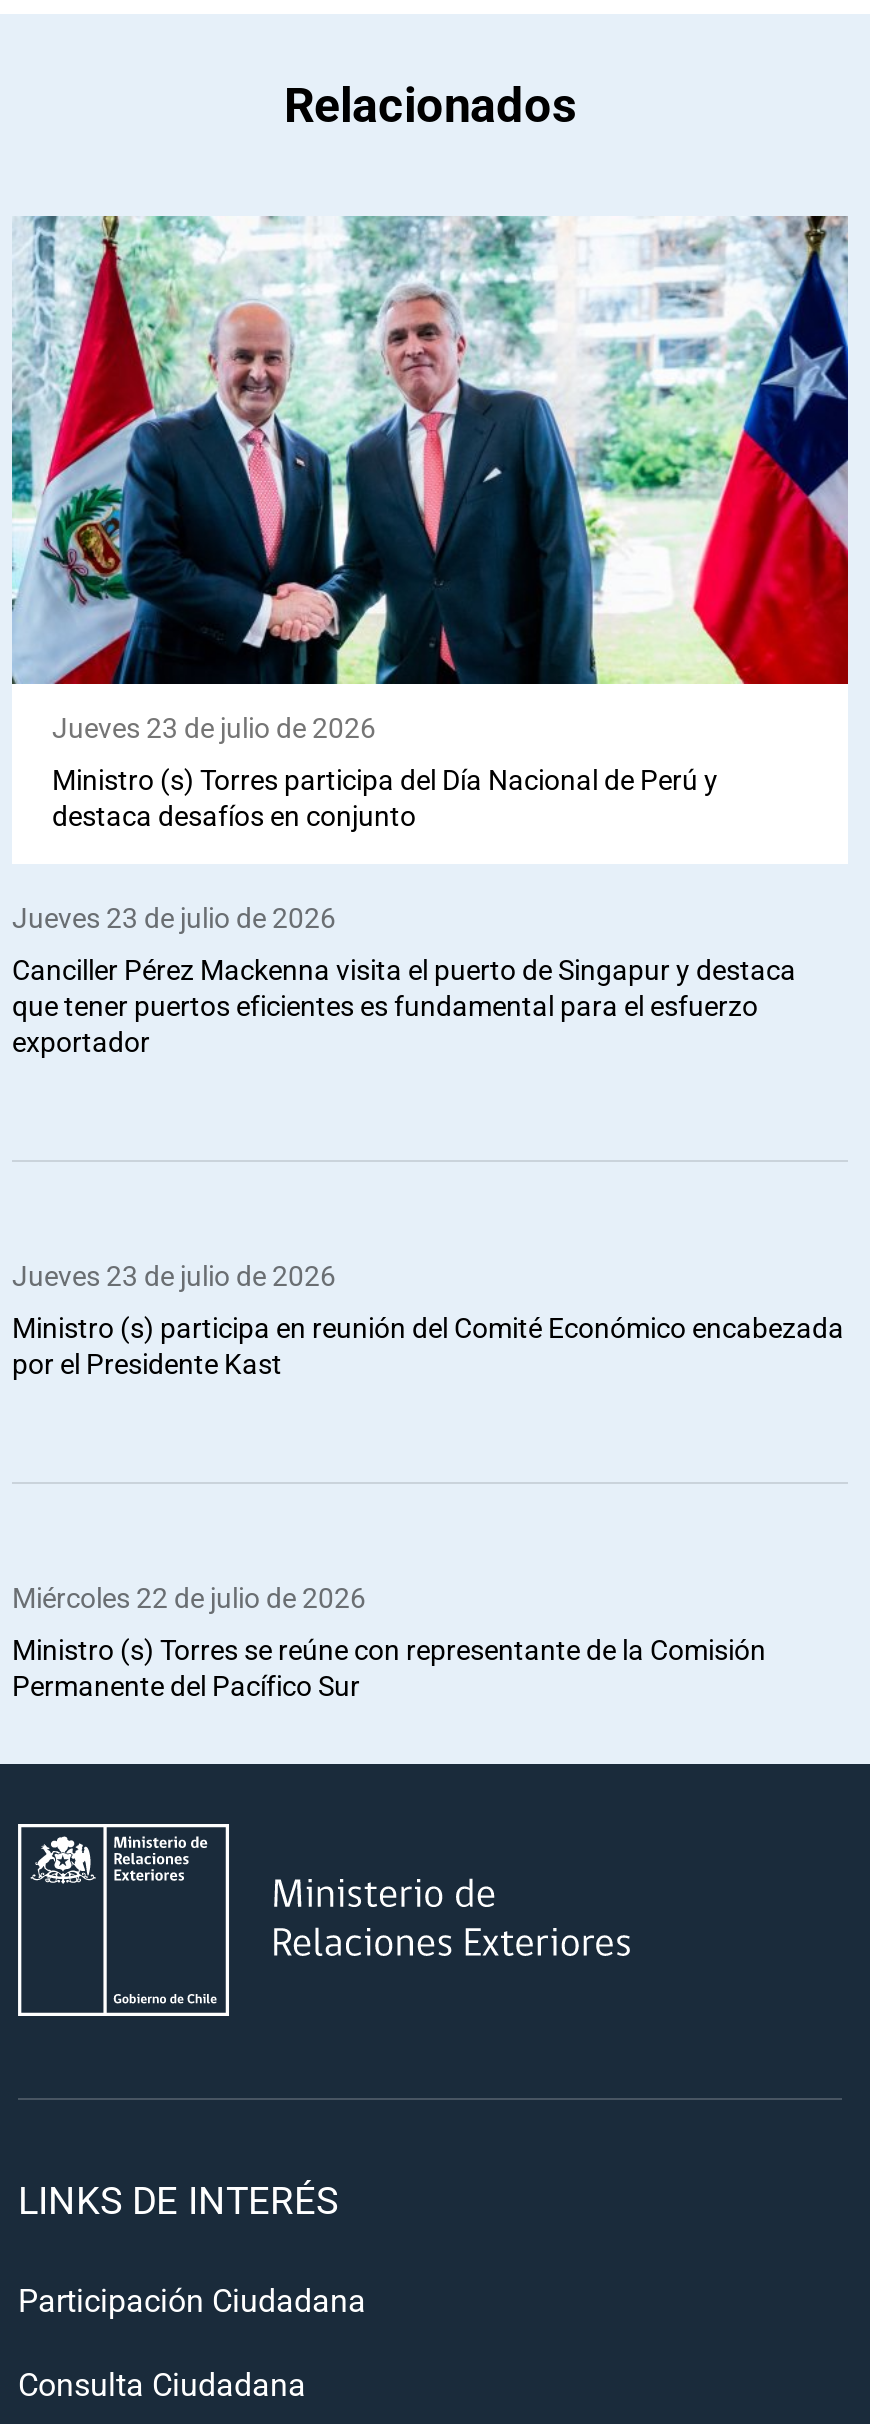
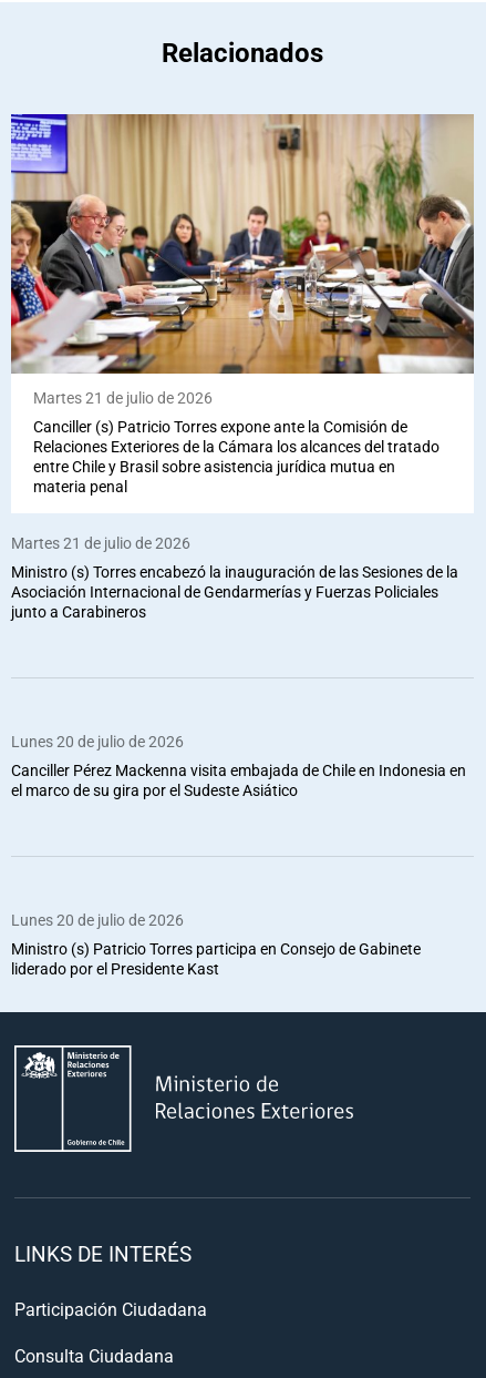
- [image]
- Jueves 23 de julio de 2026
- Ministro (s) Torres participa del Día Nacional de Perú y
- destaca desafíos en conjunto
+ [image]
+ Martes 21 de julio de 2026
+ Canciller (s) Patricio Torres expone ante la Comisión de
+ Relaciones Exteriores de la Cámara los alcances del tratado
+ entre Chile y Brasil sobre asistencia jurídica mutua en
+ materia penal

- Jueves 23 de julio de 2026
- Canciller Pérez Mackenna visita el puerto de Singapur y destaca
- que tener puertos eficientes es fundamental para el esfuerzo
- exportador
+ Martes 21 de julio de 2026
+ Ministro (s) Torres encabezó la inauguración de las Sesiones de la
+ Asociación Internacional de Gendarmerías y Fuerzas Policiales
+ junto a Carabineros

- Jueves 23 de julio de 2026
- Ministro (s) participa en reunión del Comité Económico encabezada
- por el Presidente Kast
+ Lunes 20 de julio de 2026
+ Canciller Pérez Mackenna visita embajada de Chile en Indonesia en
+ el marco de su gira por el Sudeste Asiático

- Miércoles 22 de julio de 2026
- Ministro (s) Torres se reúne con representante de la Comisión
- Permanente del Pacífico Sur
+ Lunes 20 de julio de 2026
+ Ministro (s) Patricio Torres participa en Consejo de Gabinete
+ liderado por el Presidente Kast
